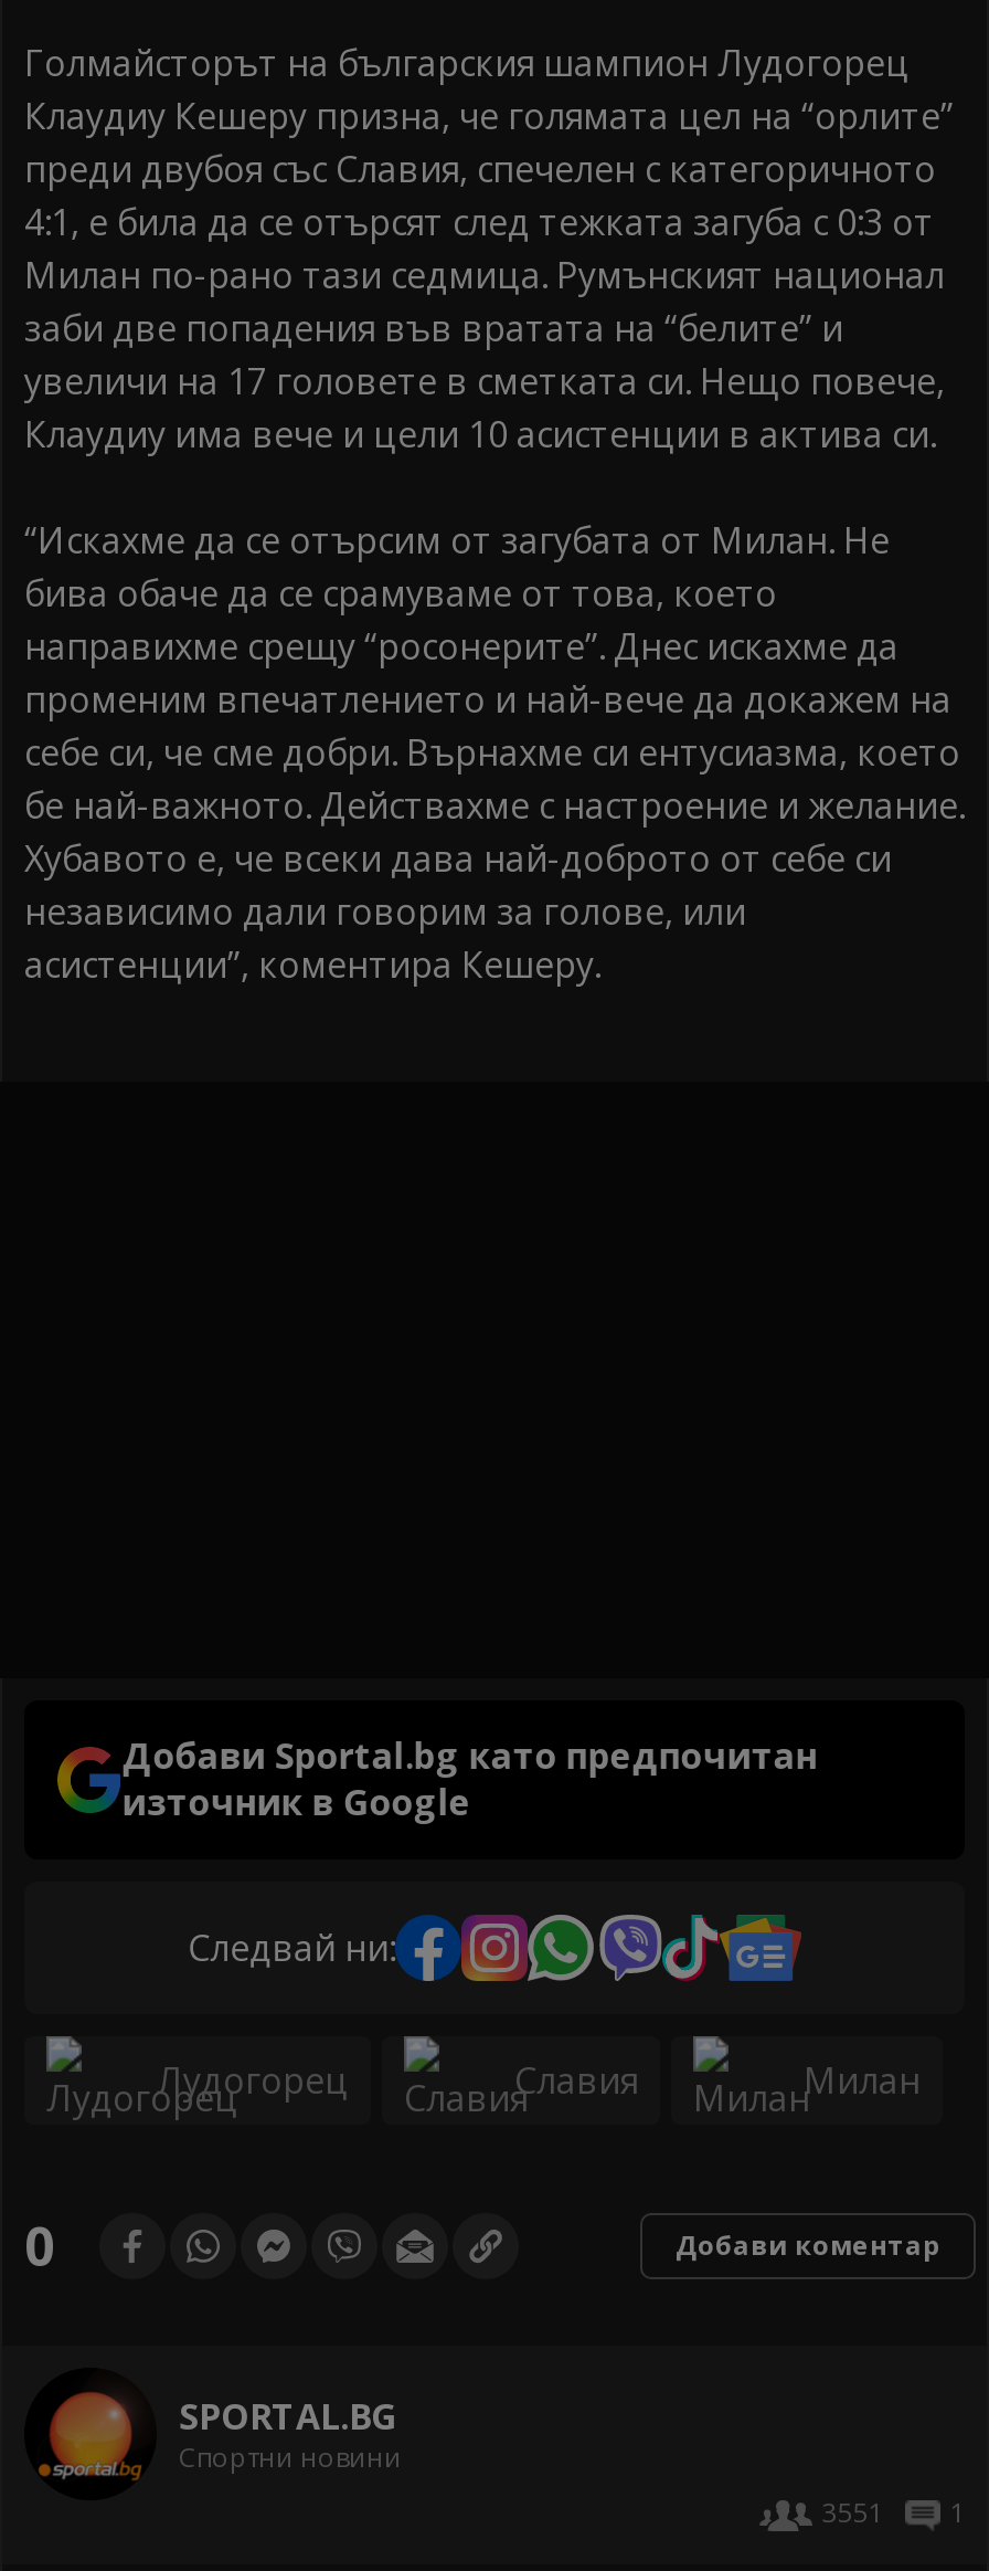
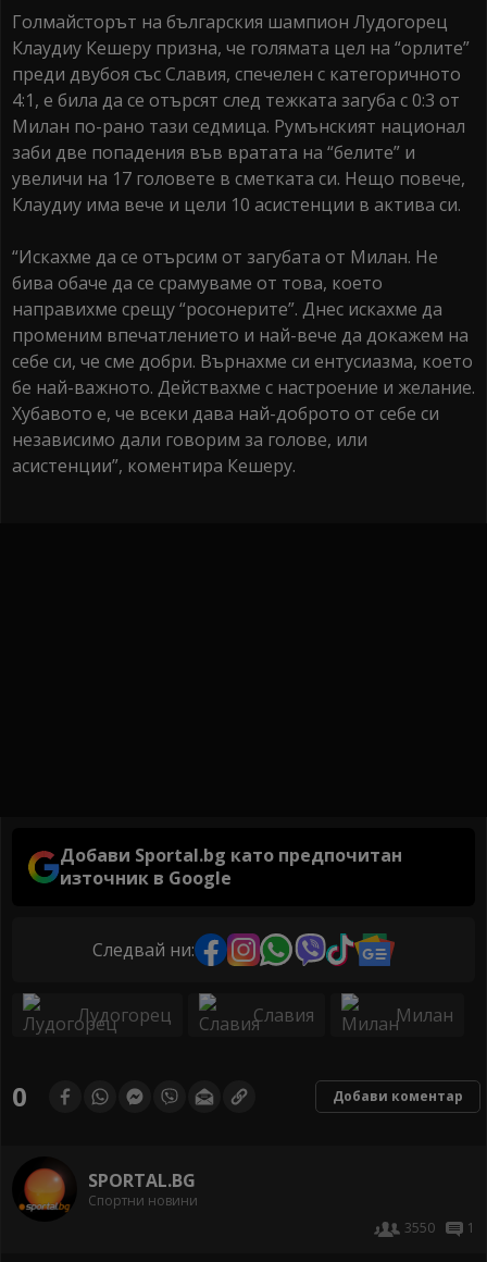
- 3551 1
+ 3550 1
